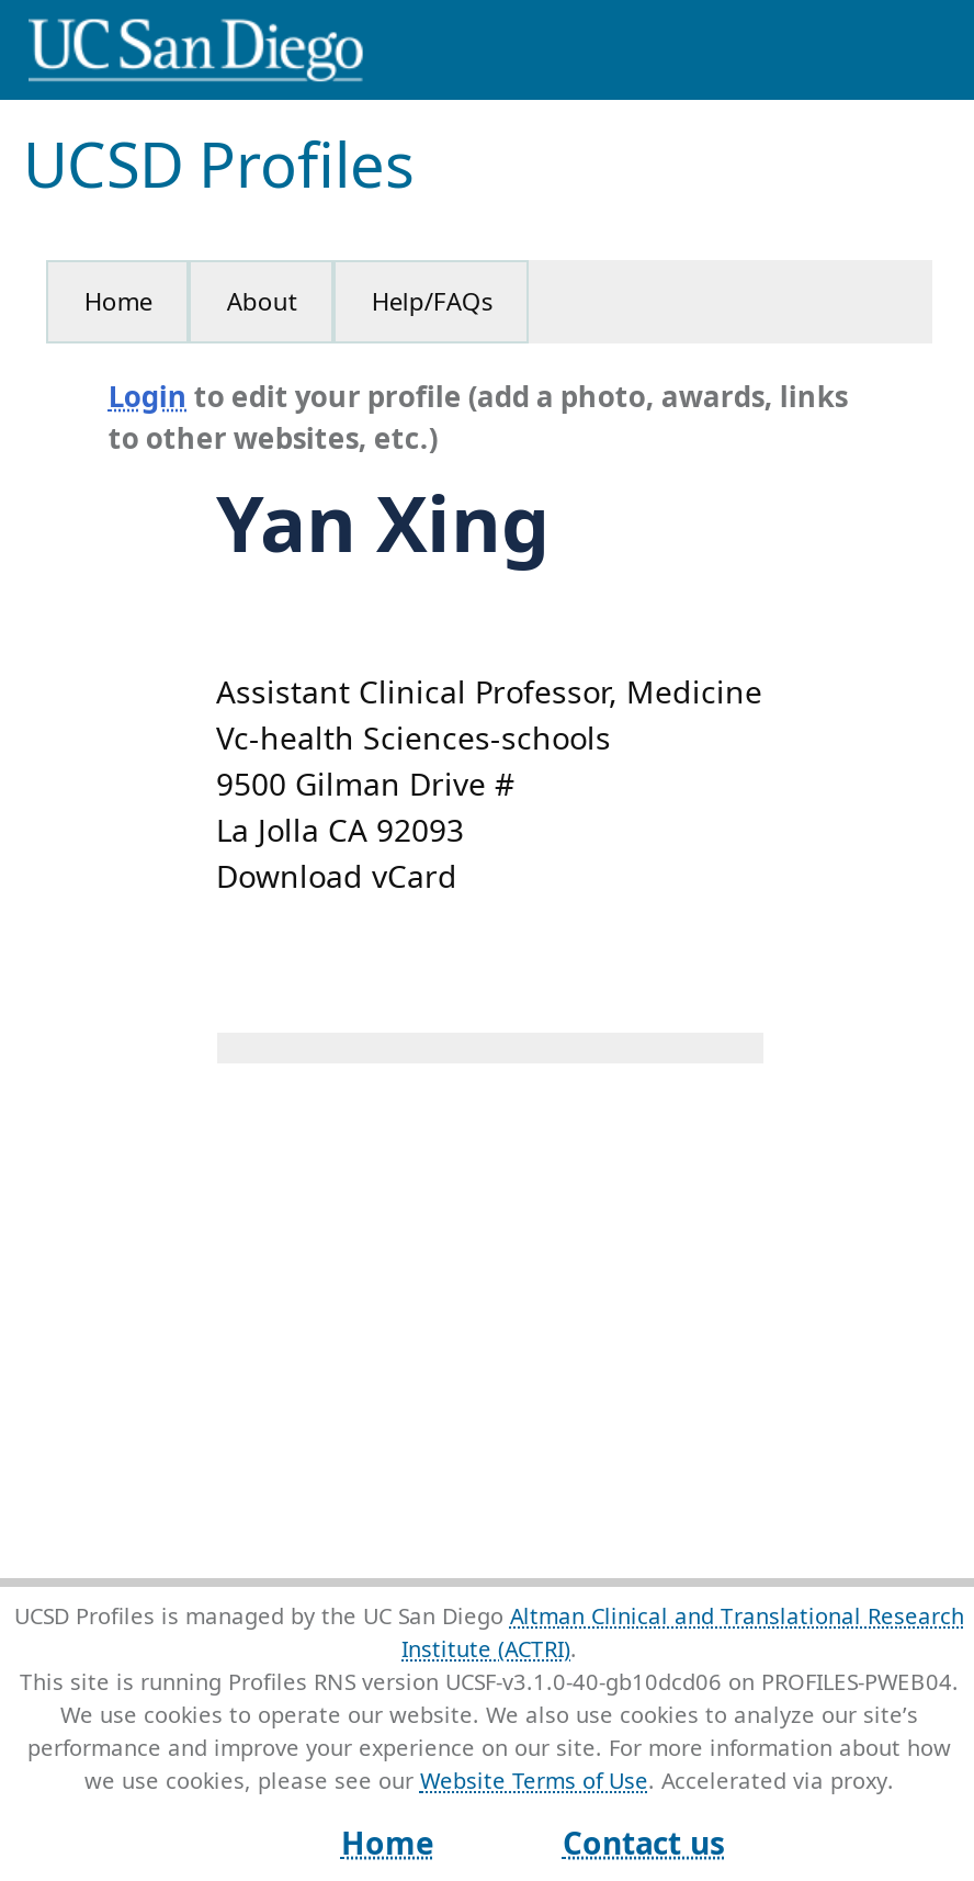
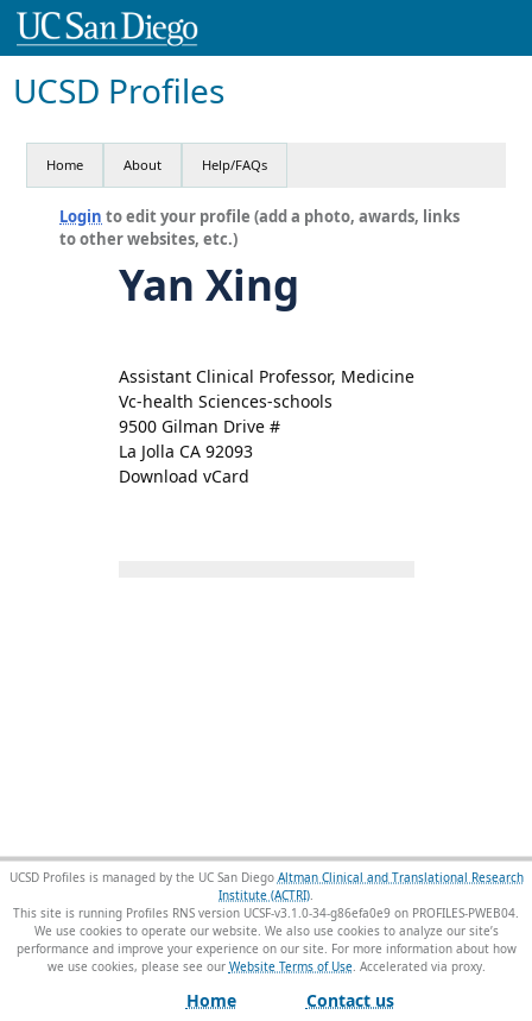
- This site is running Profiles RNS version UCSF-v3.1.0-40-gb10dcd06 on PROFILES-PWEB04.
+ This site is running Profiles RNS version UCSF-v3.1.0-34-g86efa0e9 on PROFILES-PWEB04.
